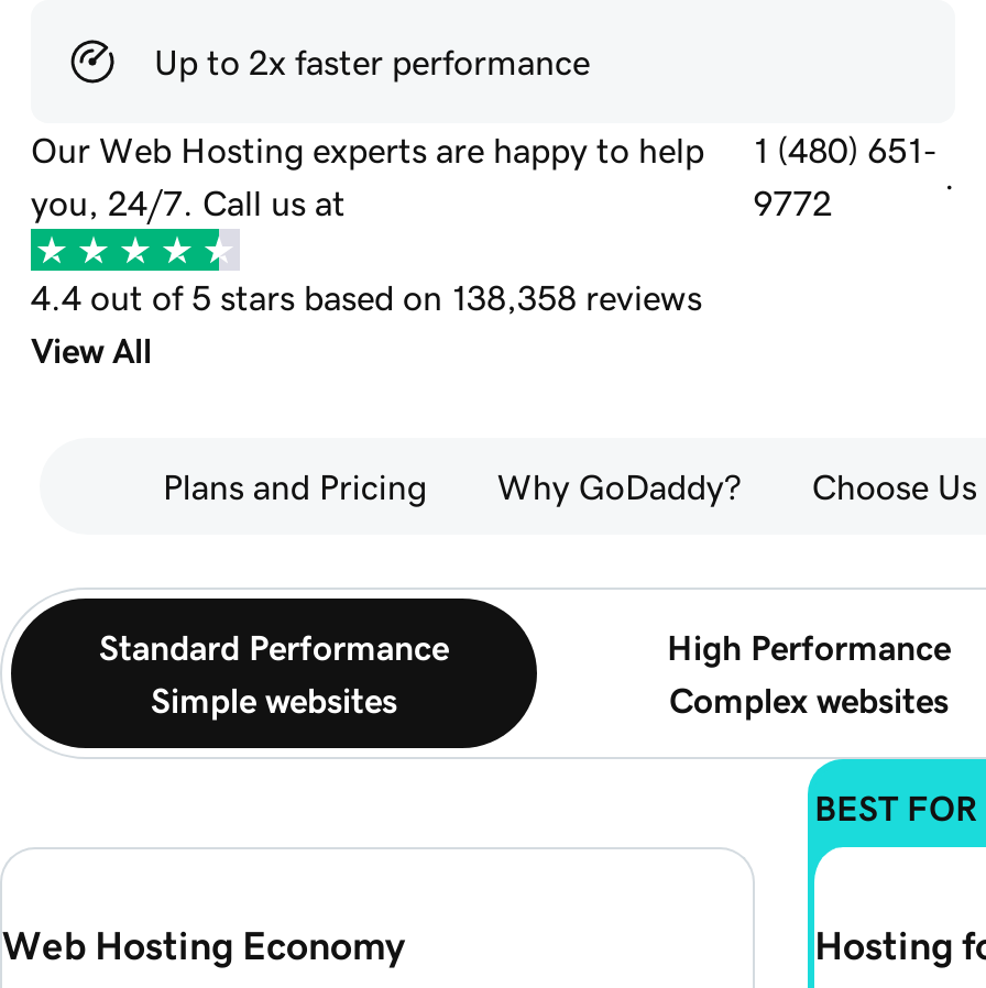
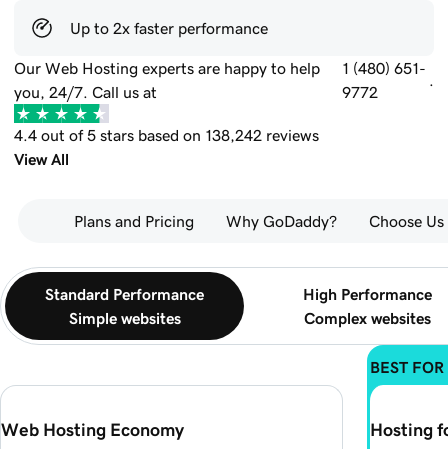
- 4.4 out of 5 stars based on 138,358 reviews
+ 4.4 out of 5 stars based on 138,242 reviews
